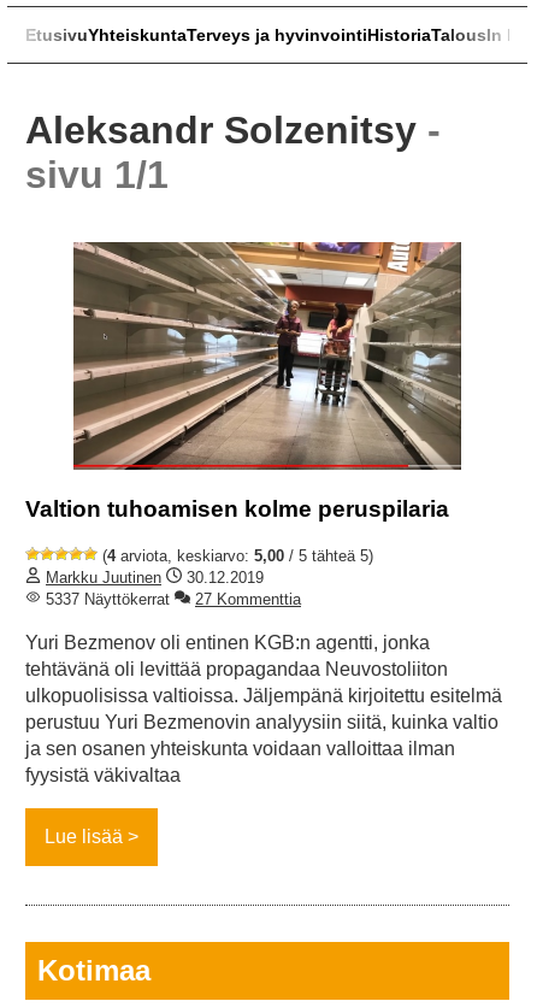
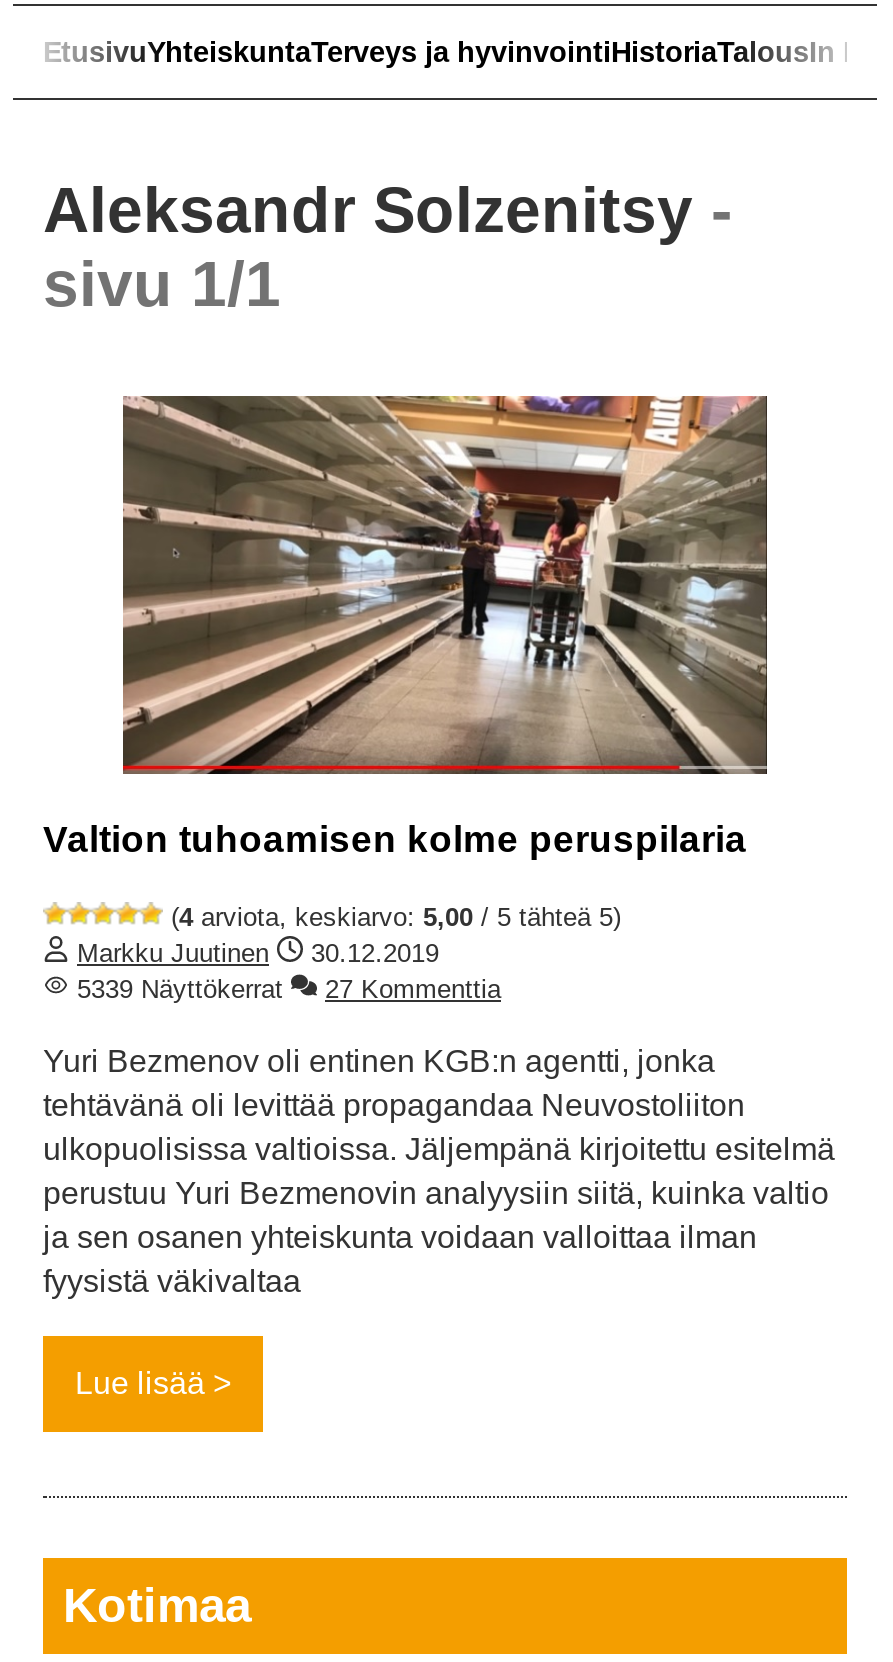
- 5337 Näyttökerrat
+ 5339 Näyttökerrat
